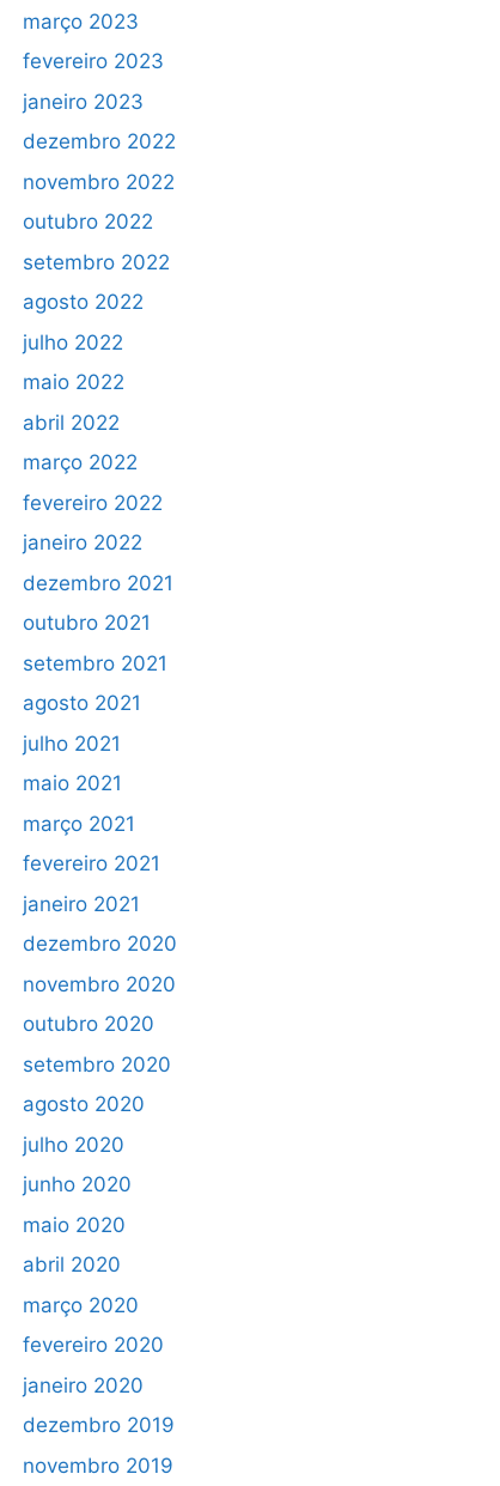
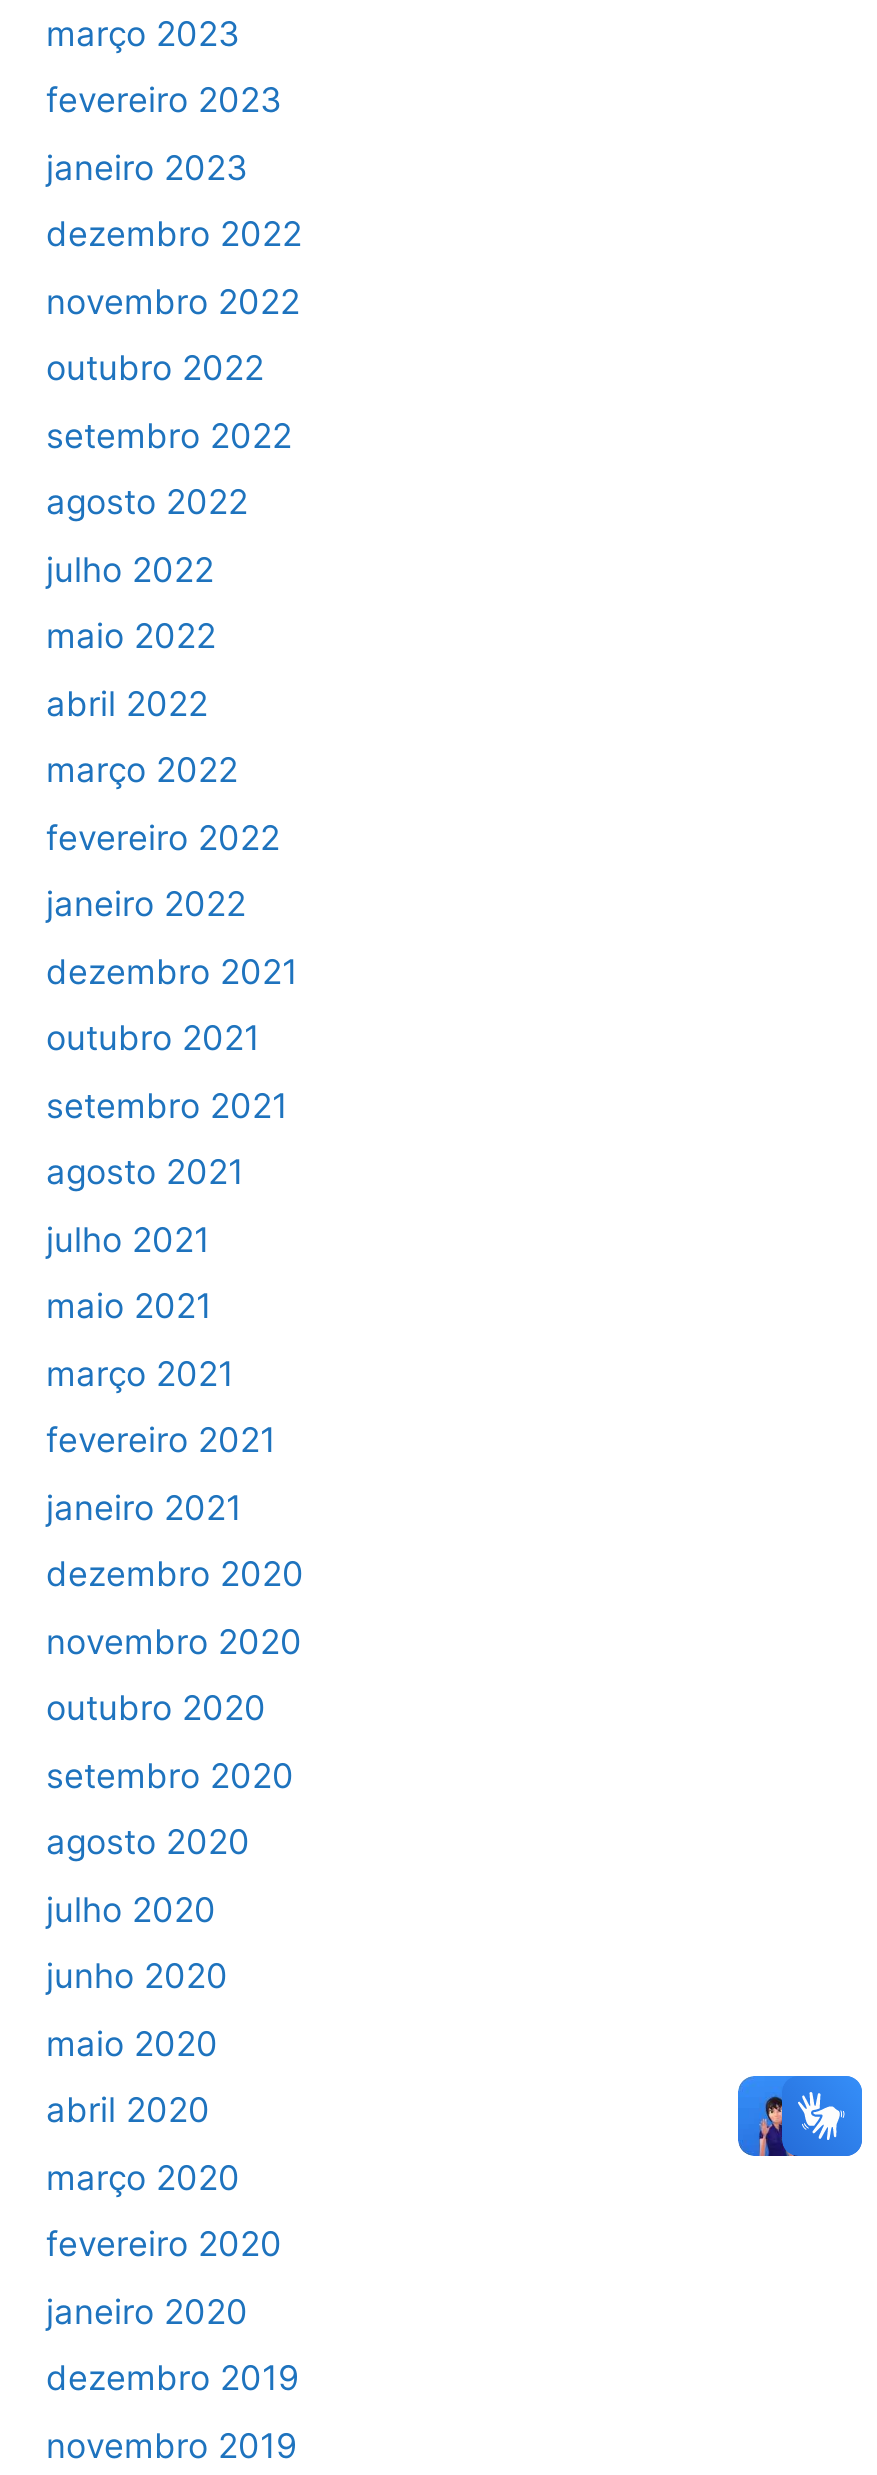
+ [image]
